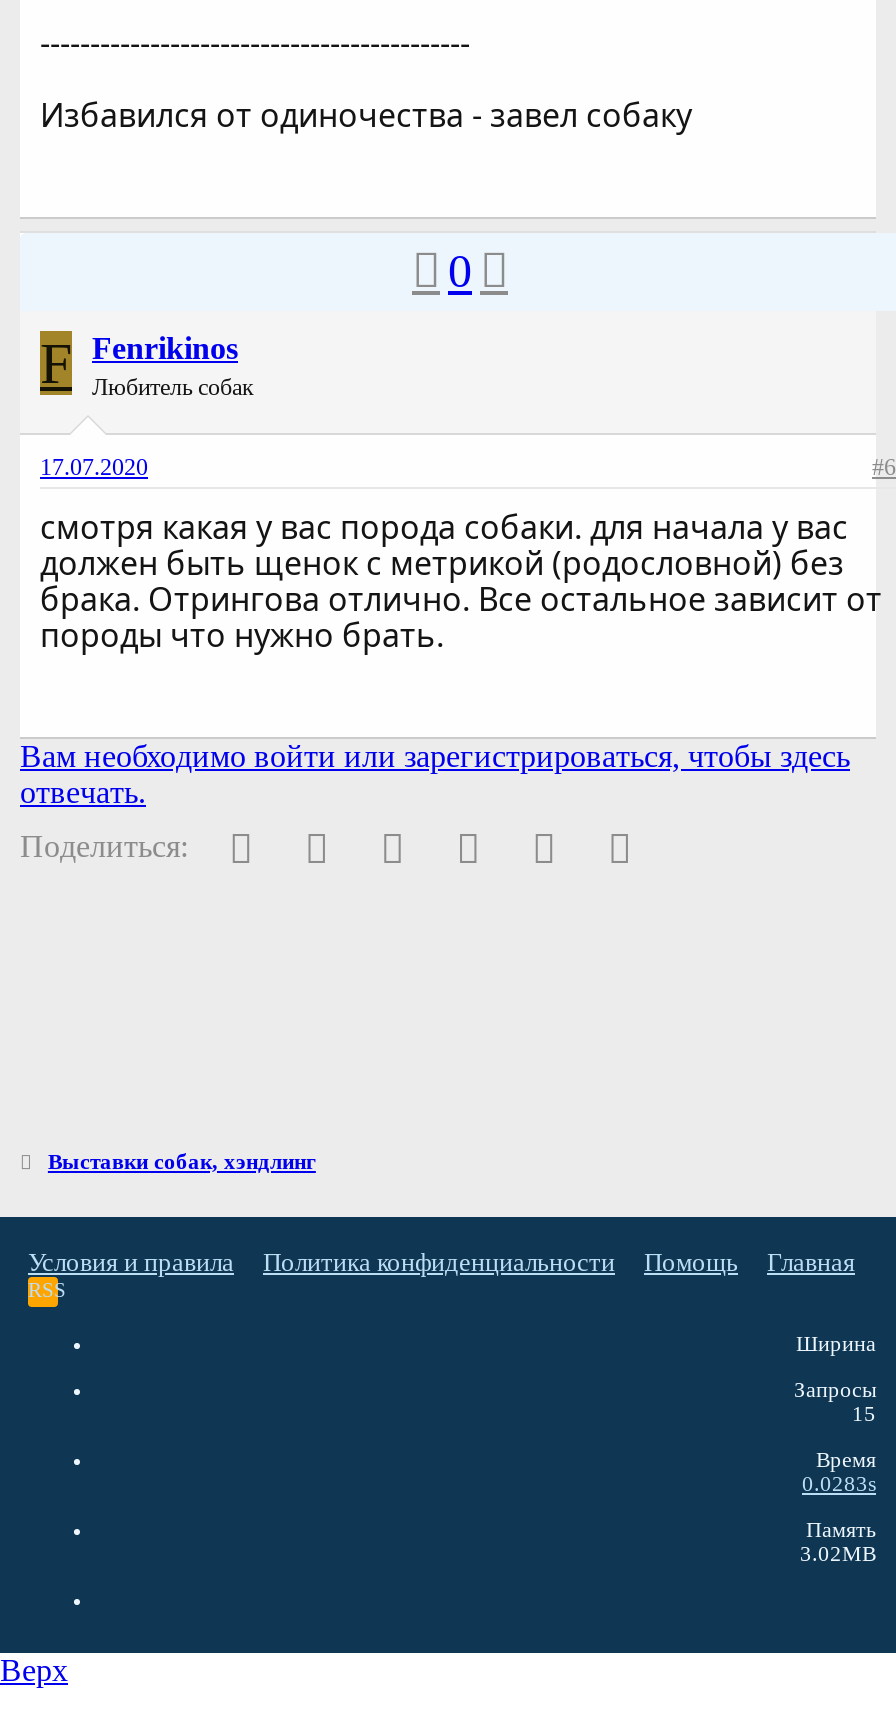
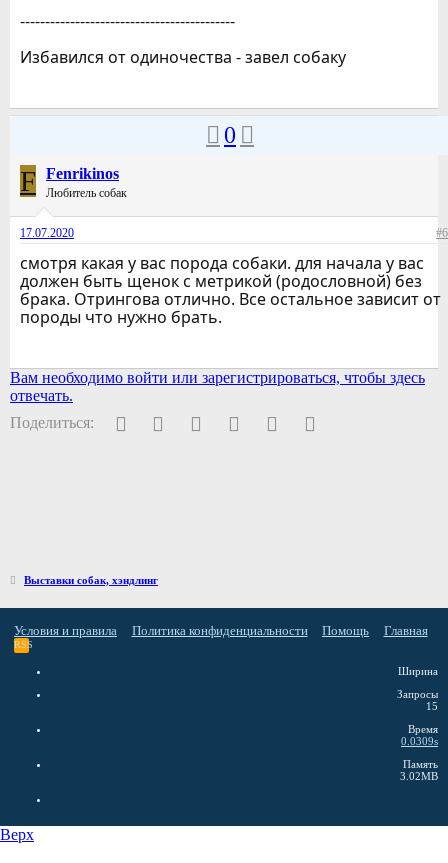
- 0.0283s
+ 0.0309s
